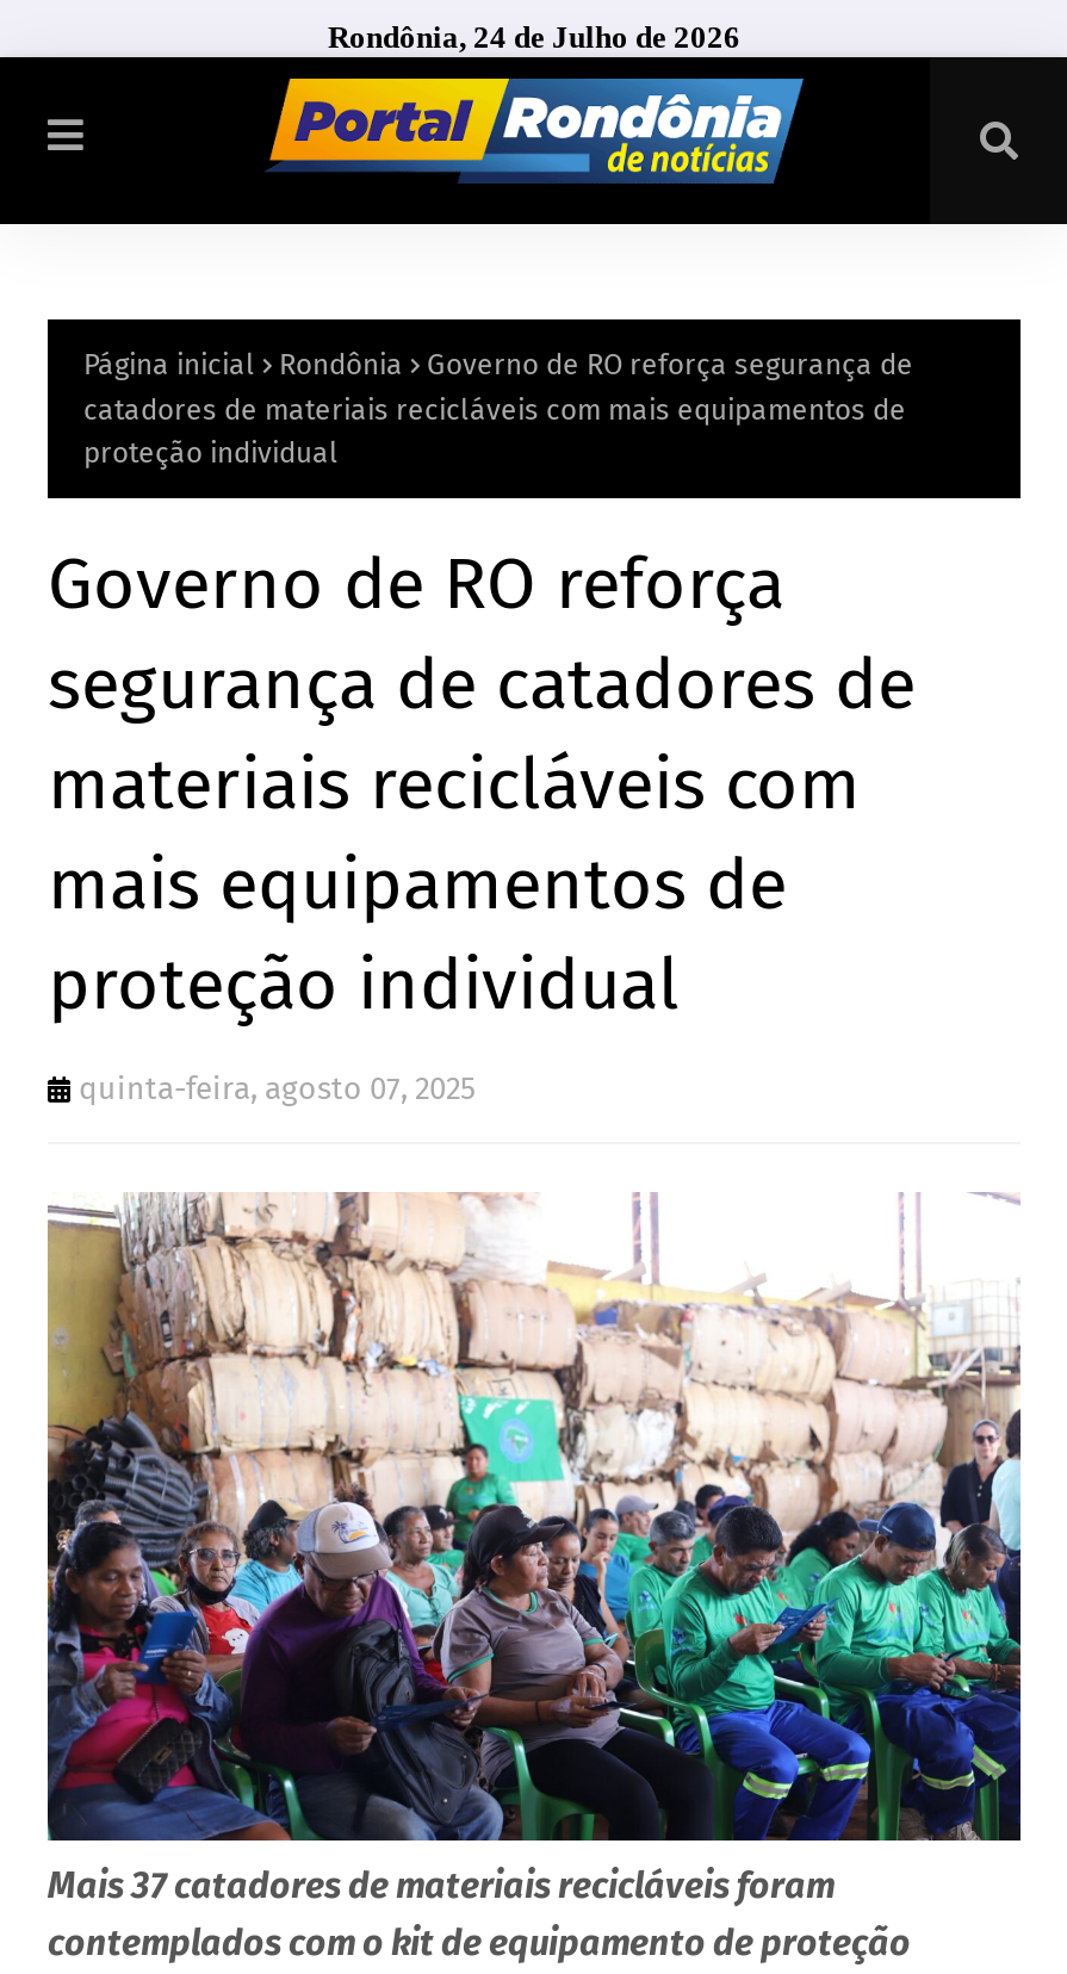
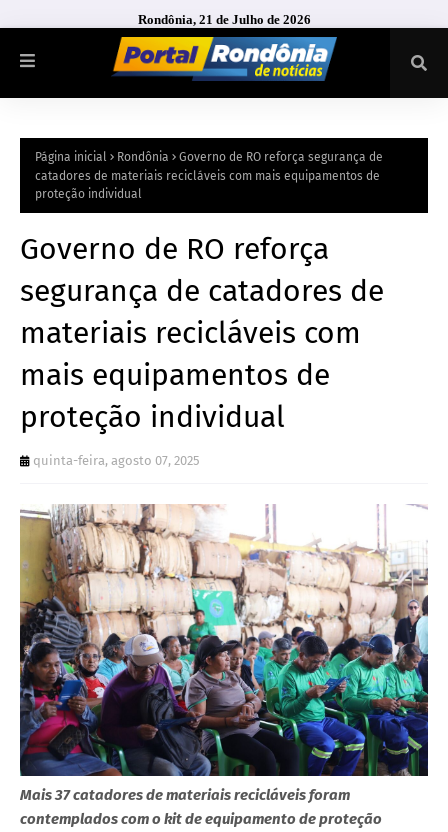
- Rondônia, 24 de Julho de 2026
+ Rondônia, 21 de Julho de 2026
